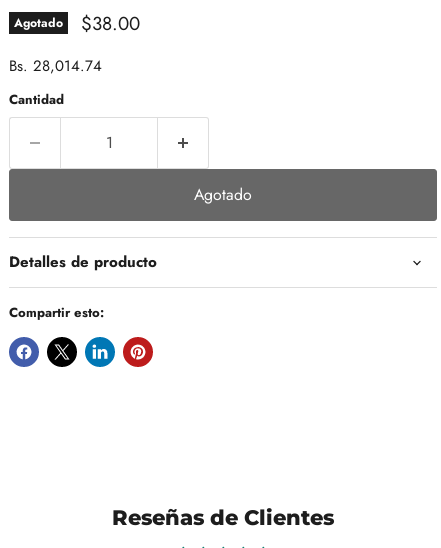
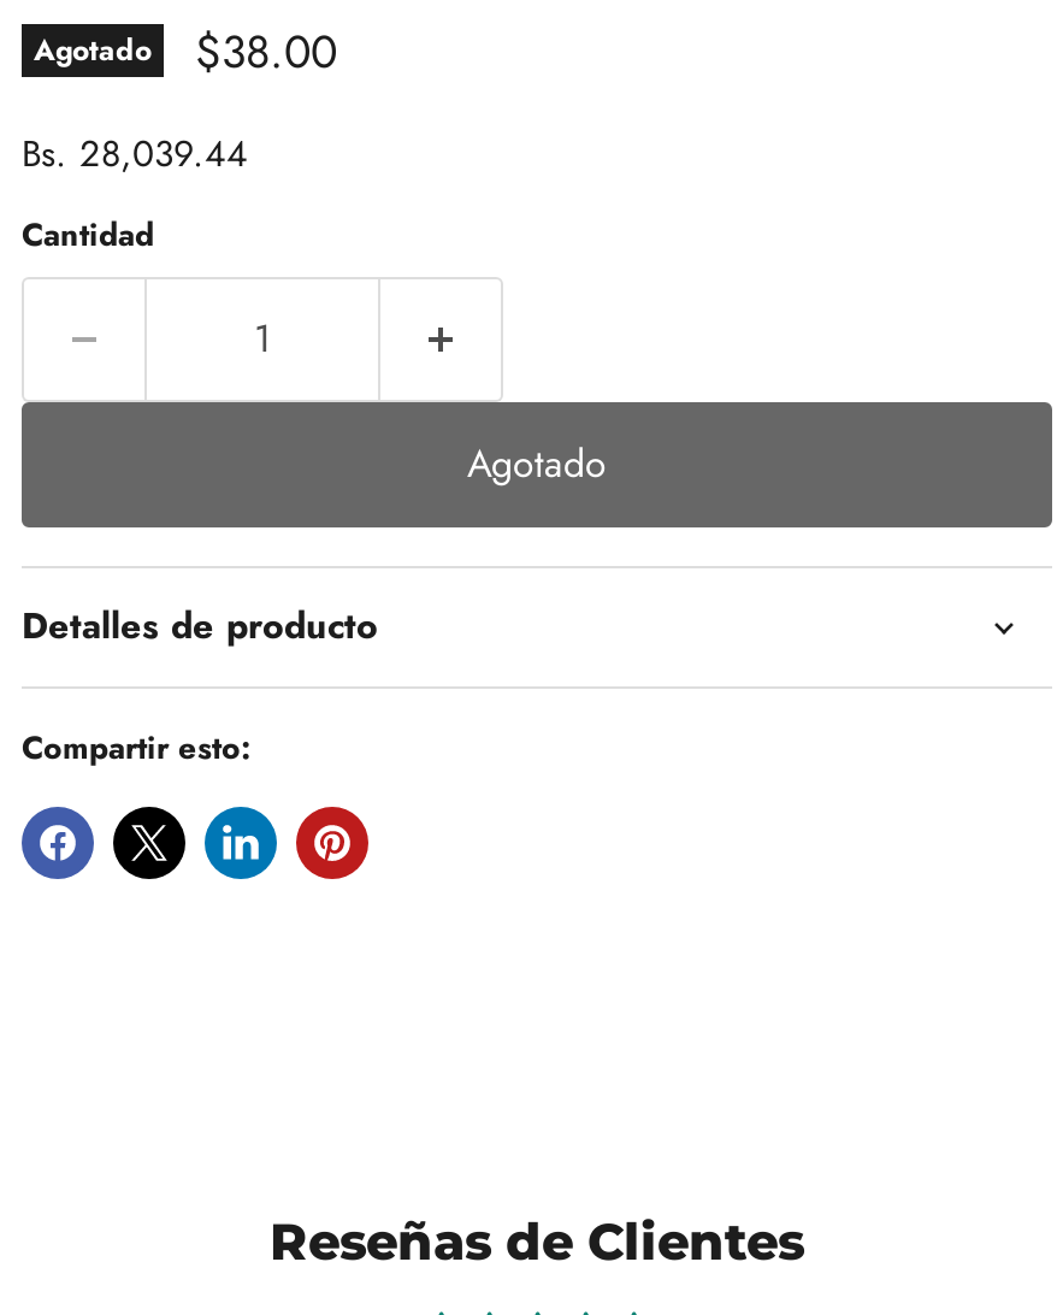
- Bs. 28,014.74
+ Bs. 28,039.44
